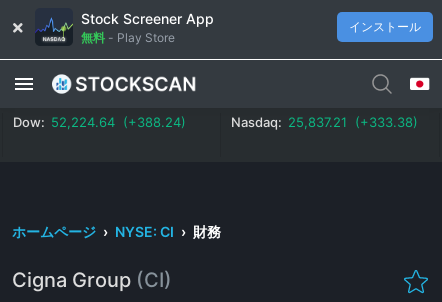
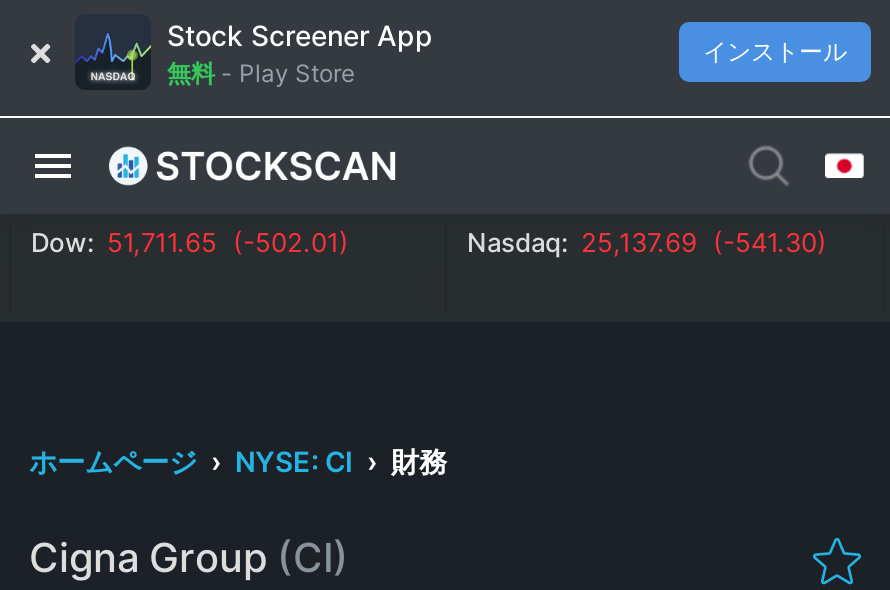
- Dow: 52,224.64 (+388.24)
+ Dow: 51,711.65 (-502.01)

- Nasdaq: 25,837.21 (+333.38)
+ Nasdaq: 25,137.69 (-541.30)
